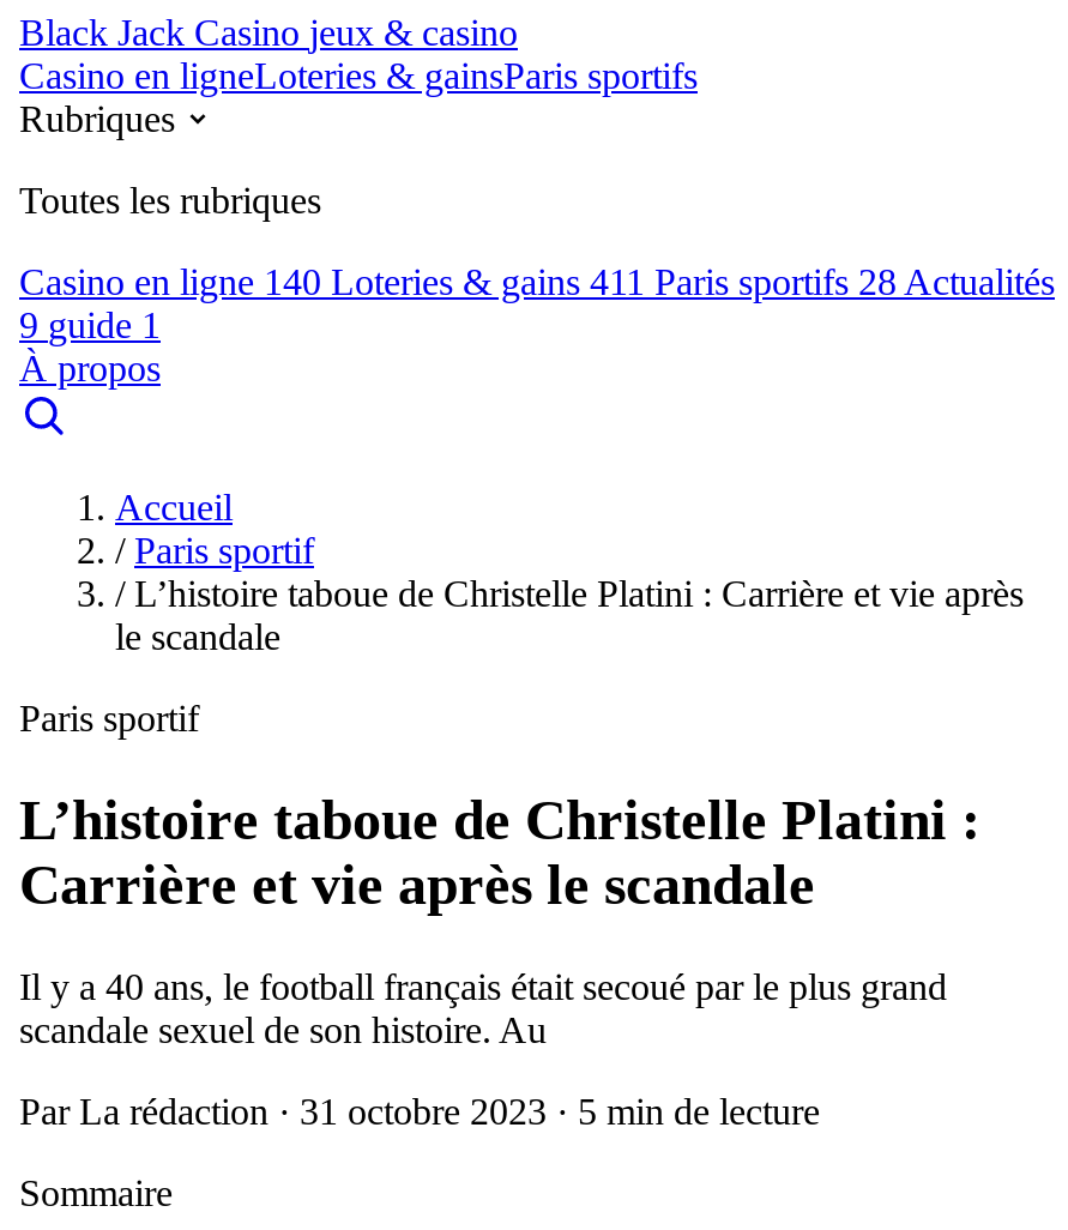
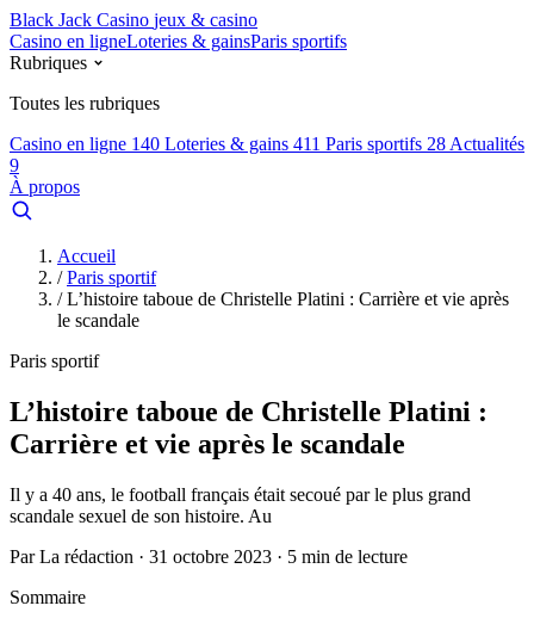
- 9 guide 1
+ 9
